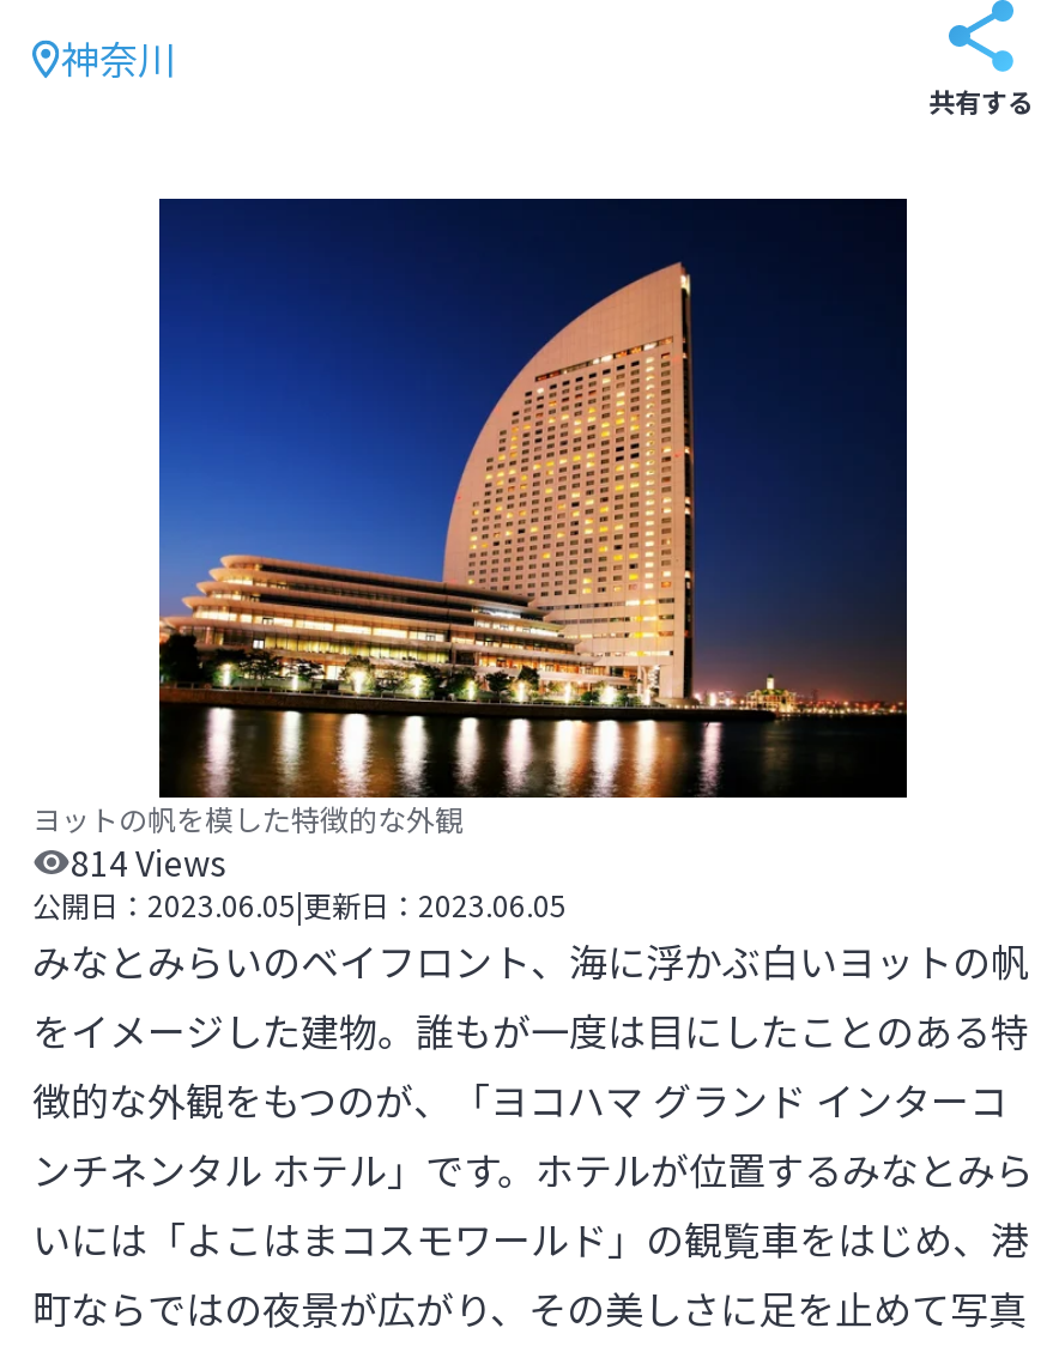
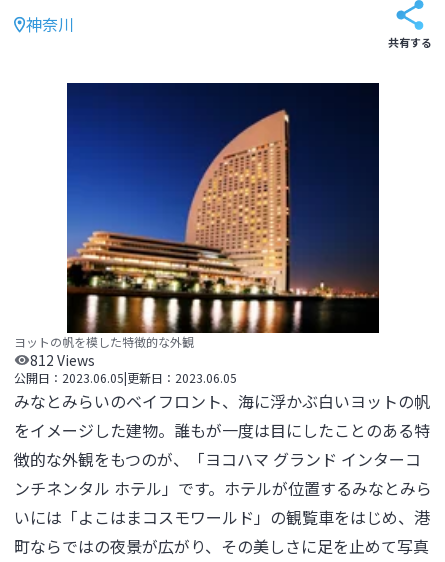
- 814 Views
+ 812 Views
